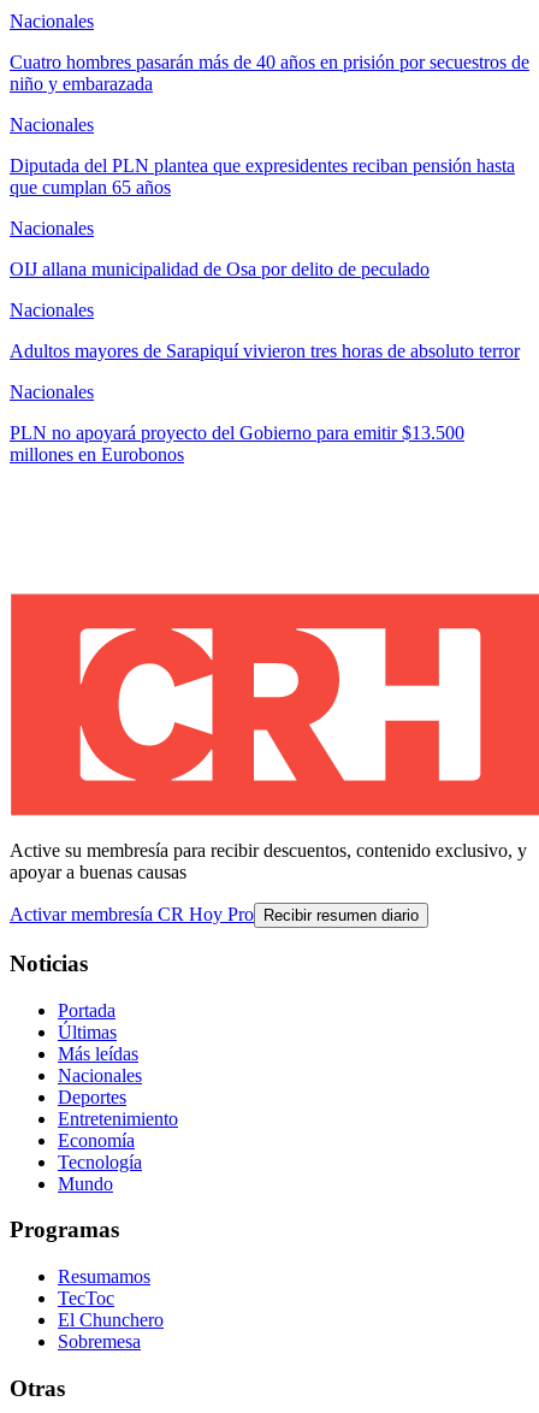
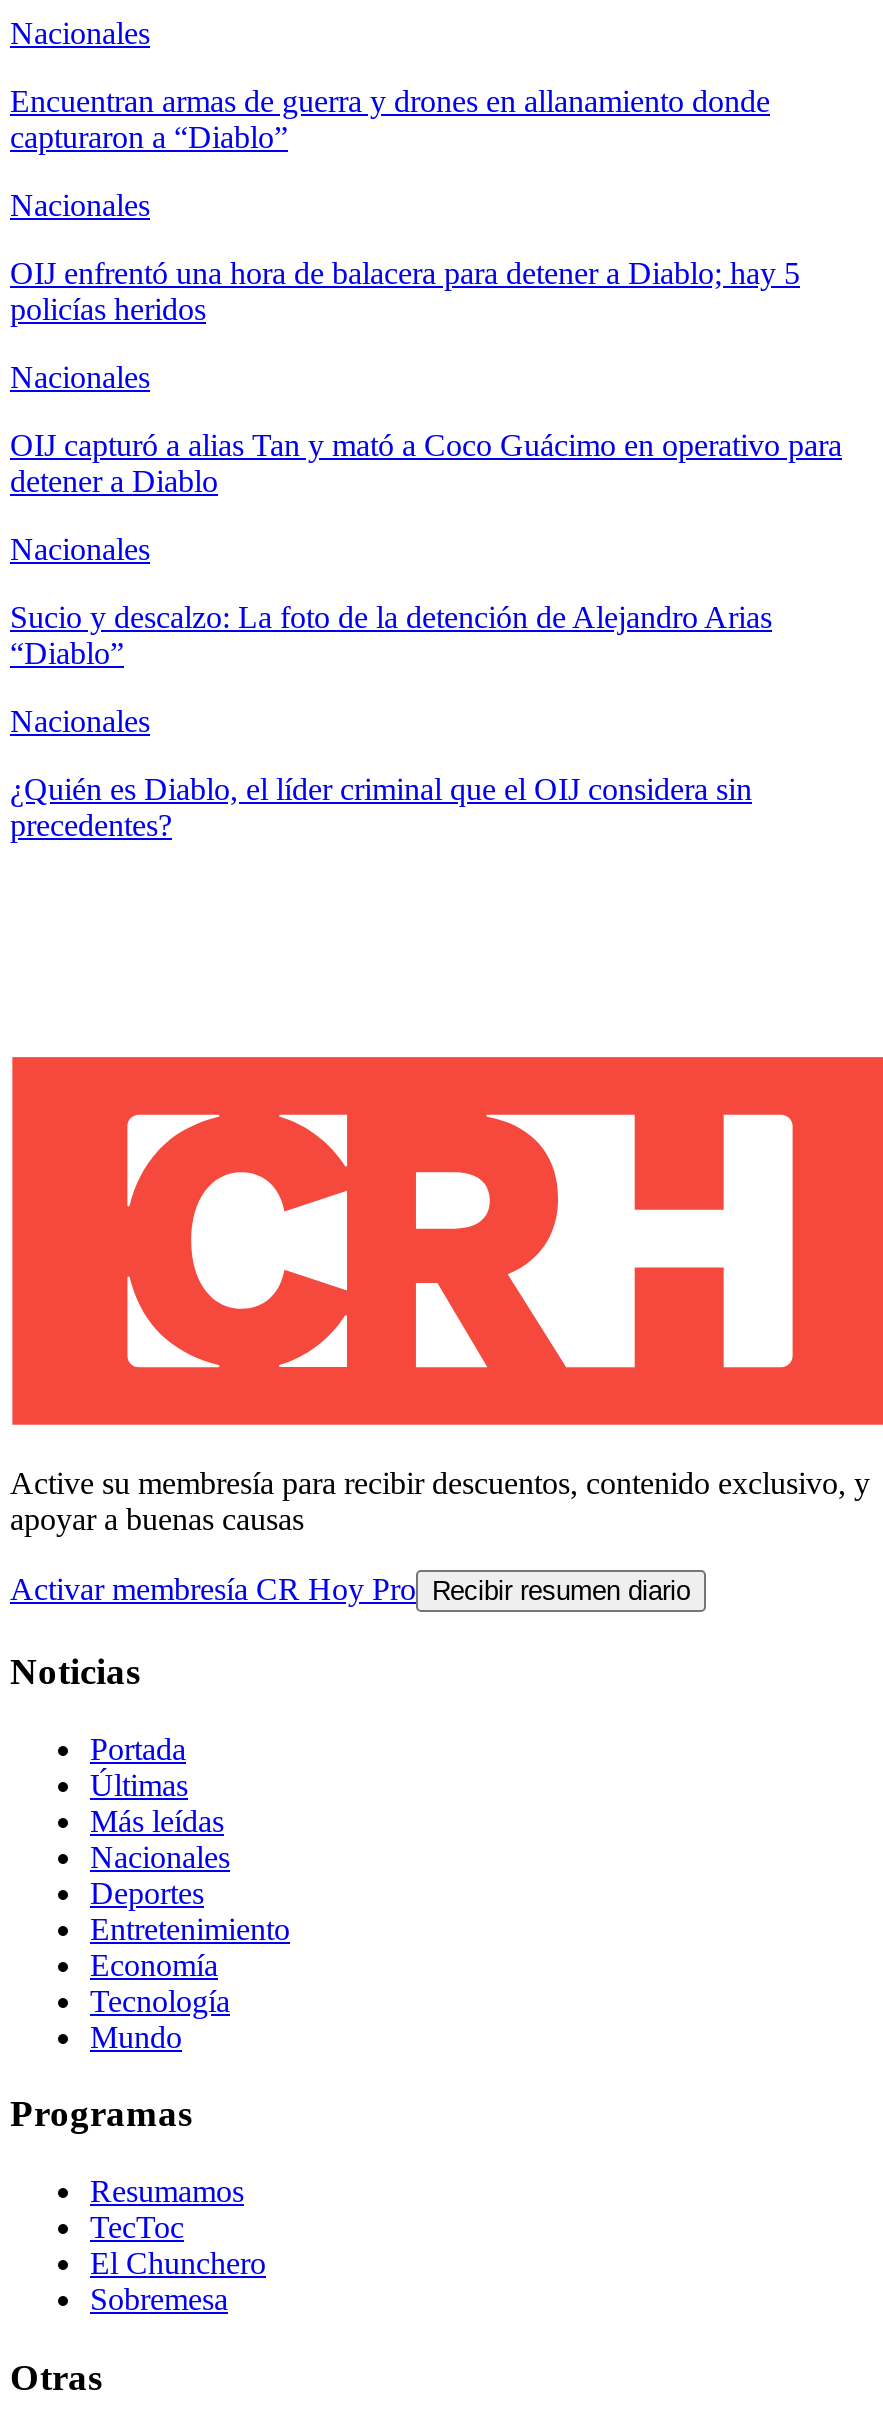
- Cuatro hombres pasarán más de 40 años en prisión por secuestros de
- niño y embarazada
+ Encuentran armas de guerra y drones en allanamiento donde
+ capturaron a “Diablo”

- Diputada del PLN plantea que expresidentes reciban pensión hasta
- que cumplan 65 años
+ OIJ enfrentó una hora de balacera para detener a Diablo; hay 5
+ policías heridos

- OIJ allana municipalidad de Osa por delito de peculado
+ OIJ capturó a alias Tan y mató a Coco Guácimo en operativo para
+ detener a Diablo

- Adultos mayores de Sarapiquí vivieron tres horas de absoluto terror
+ Sucio y descalzo: La foto de la detención de Alejandro Arias
+ “Diablo”

- PLN no apoyará proyecto del Gobierno para emitir $13.500
- millones en Eurobonos
+ ¿Quién es Diablo, el líder criminal que el OIJ considera sin
+ precedentes?
